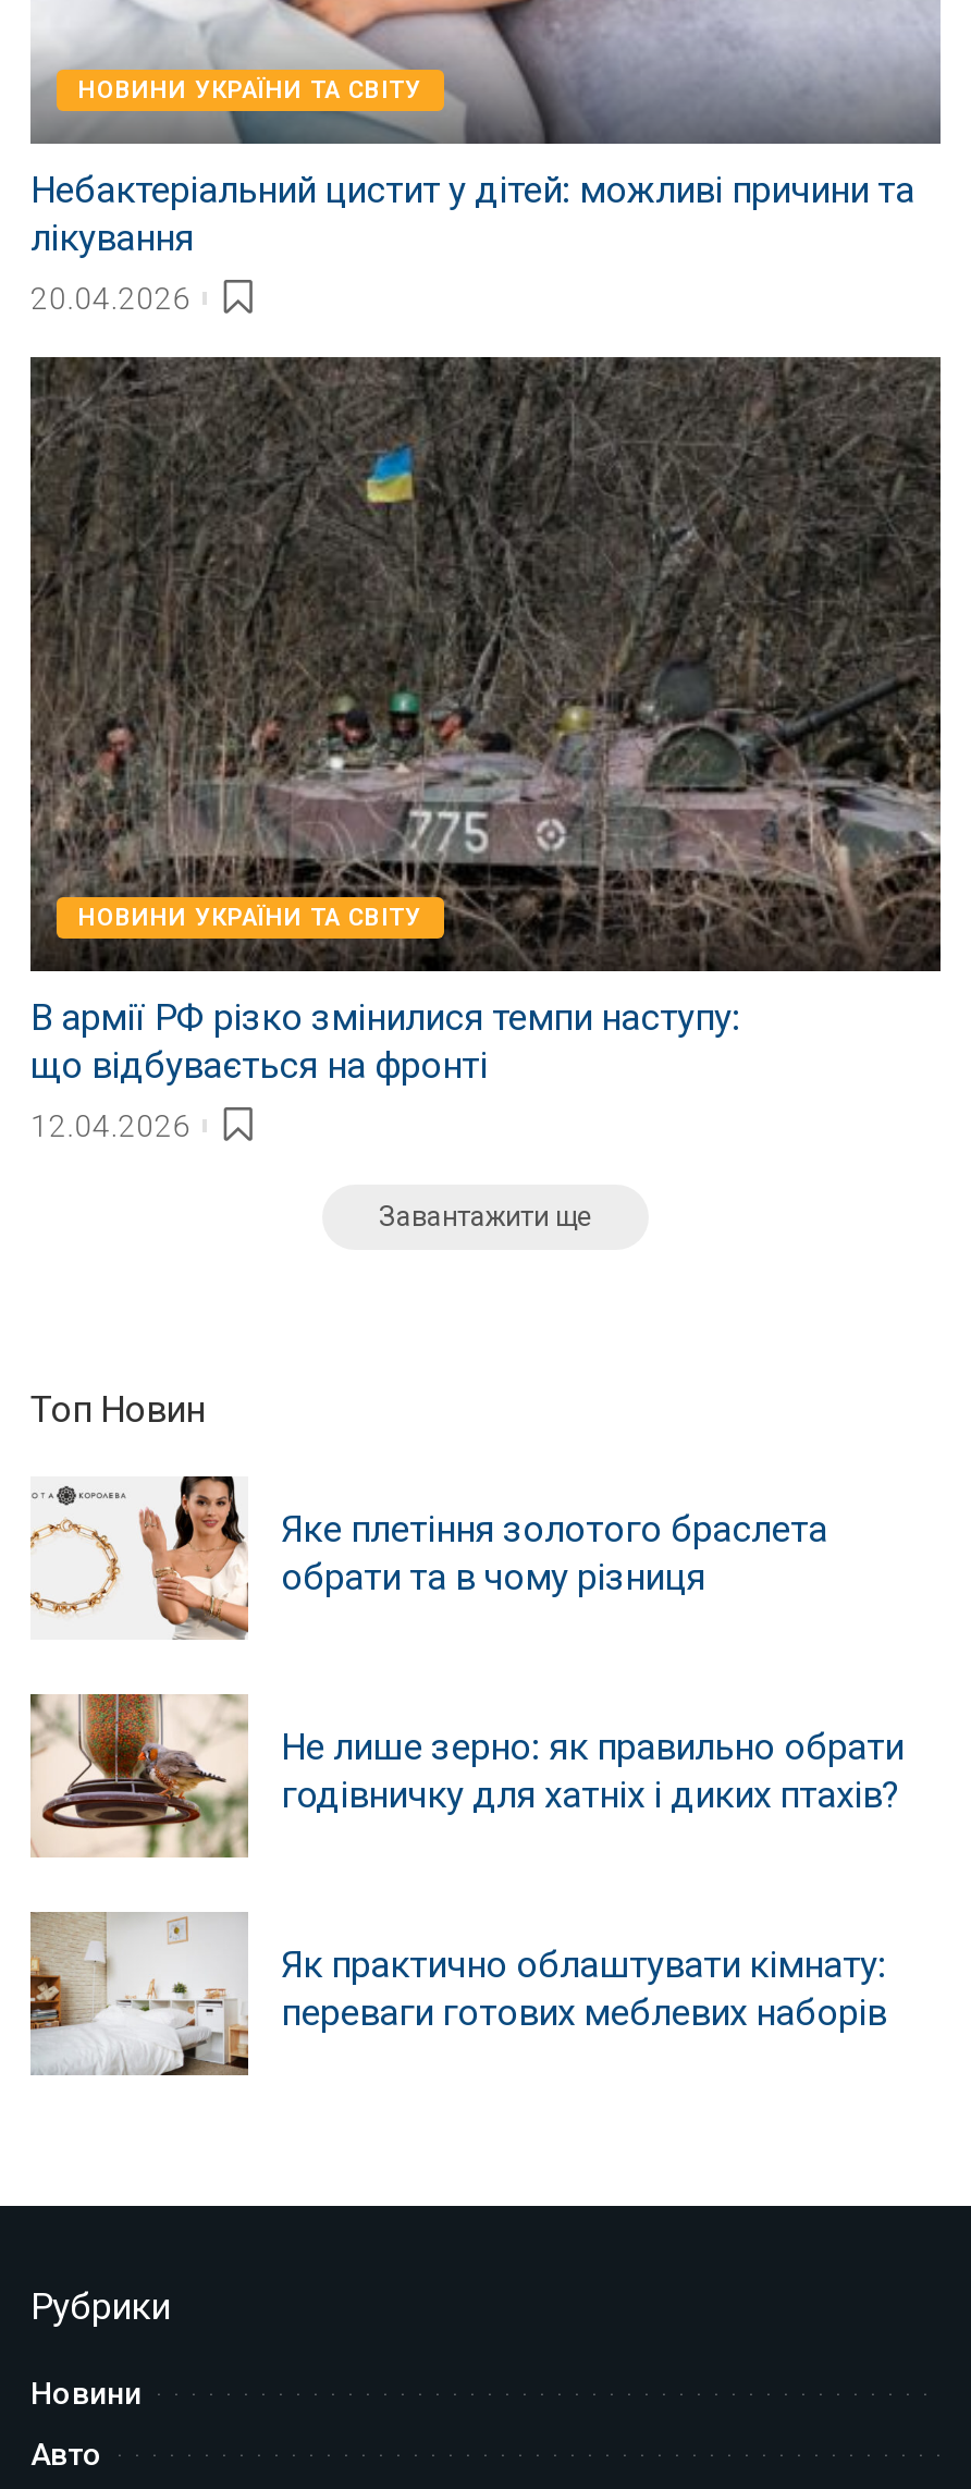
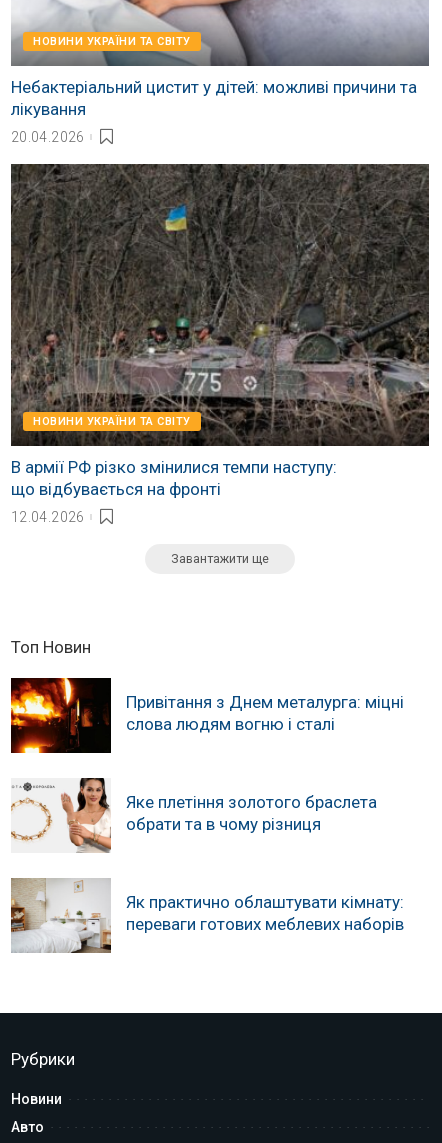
+ [image]
+ Привітання з Днем металурга: міцні
+ слова людям вогню і сталі

moved down: [image] | Яке плетіння золотого браслета | обрати та в чому різниця

- [image]
- Не лише зерно: як правильно обрати
- годівничку для хатніх і диких птахів?
